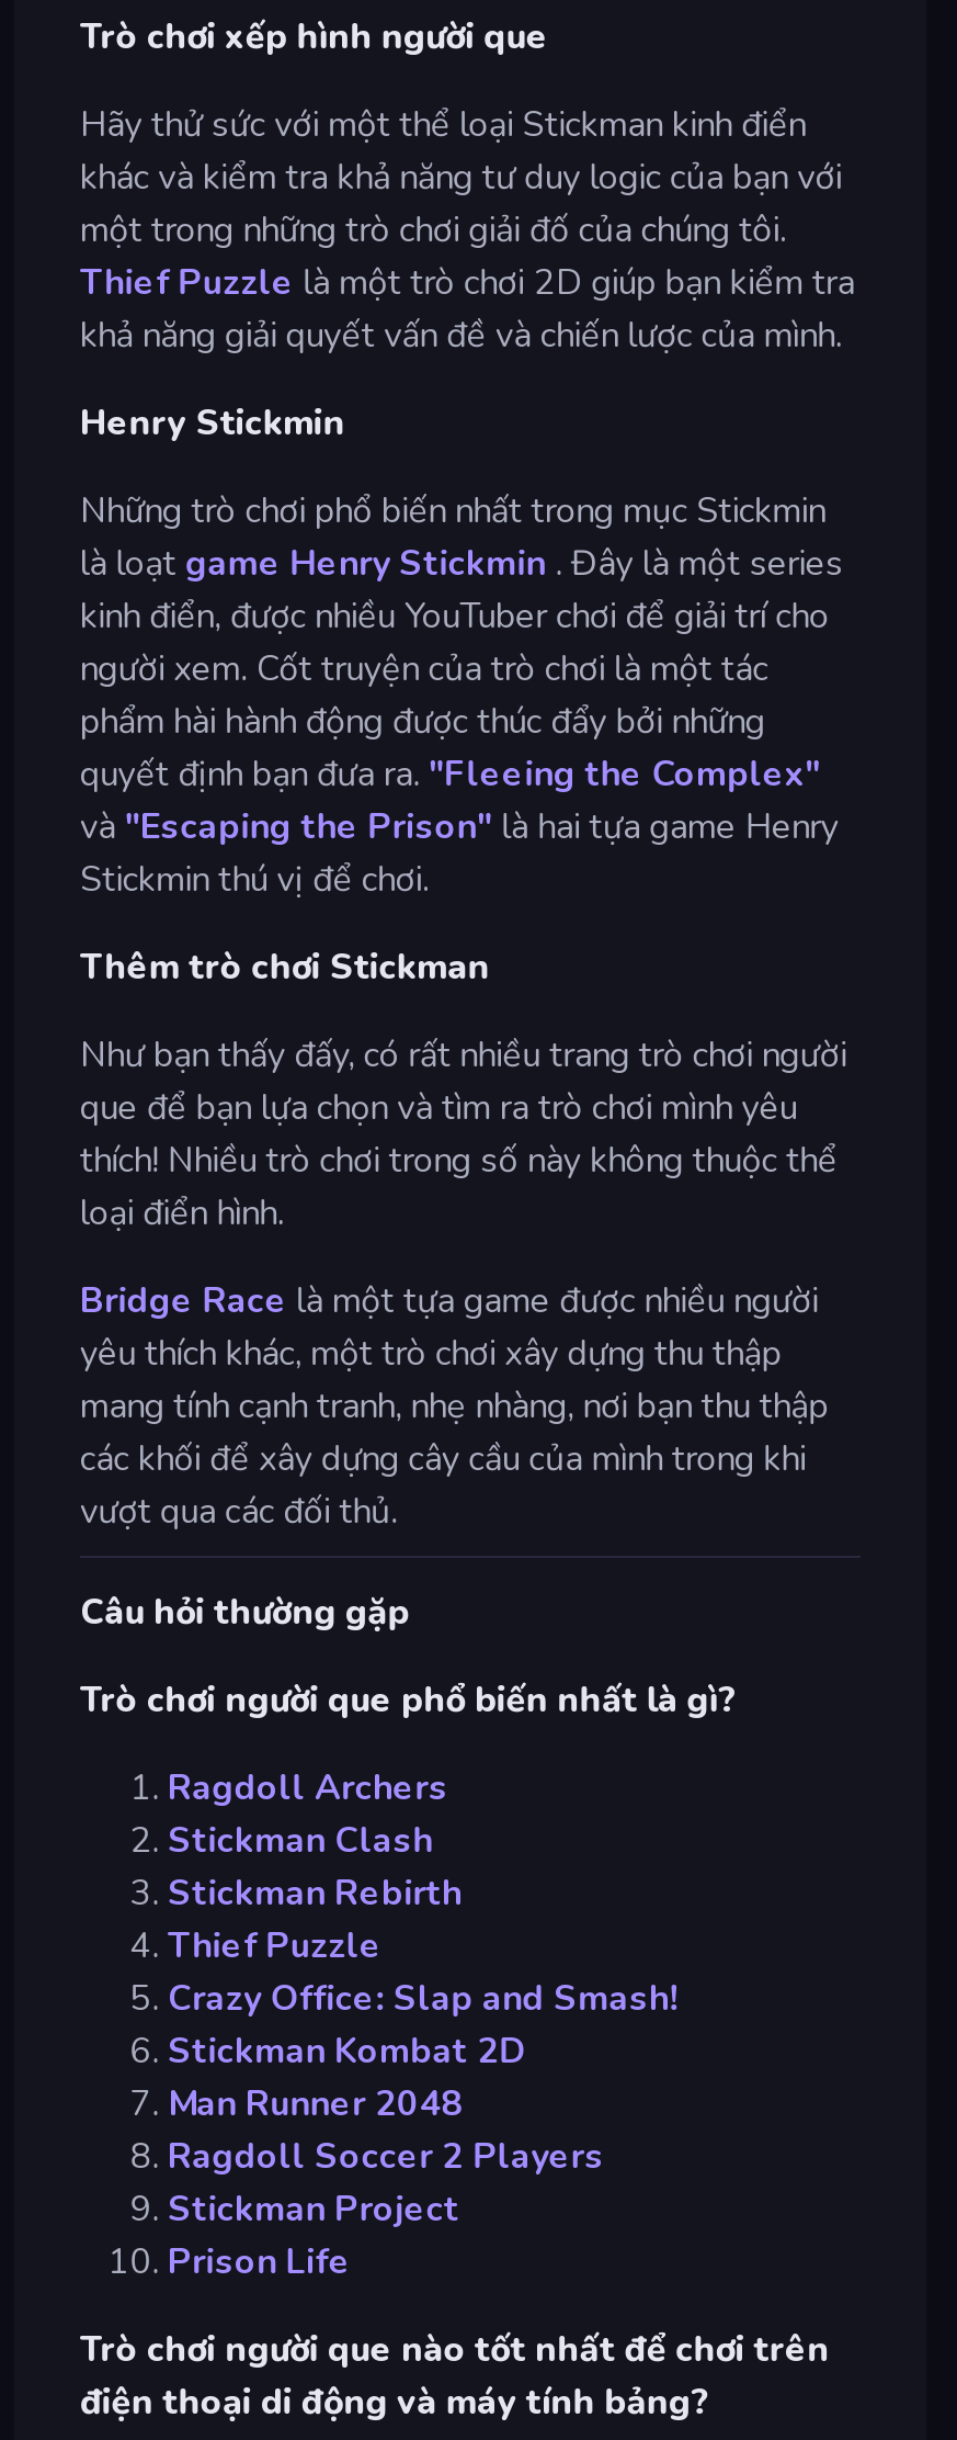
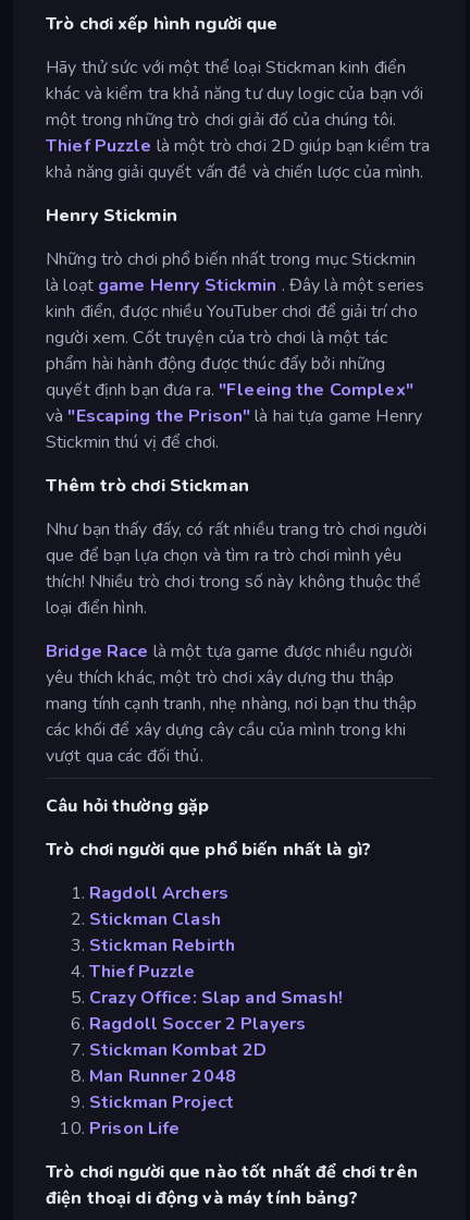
moved down: Stickman Kombat 2D | Man Runner 2048

moved up: Ragdoll Soccer 2 Players
